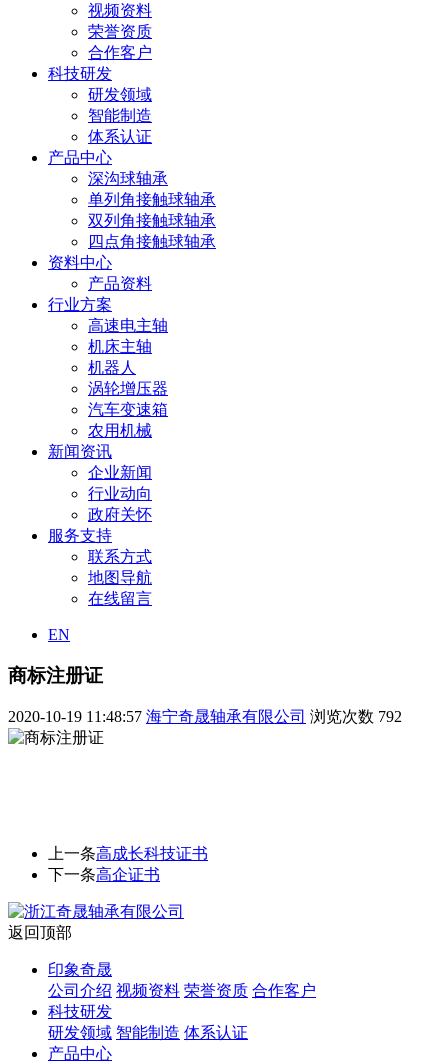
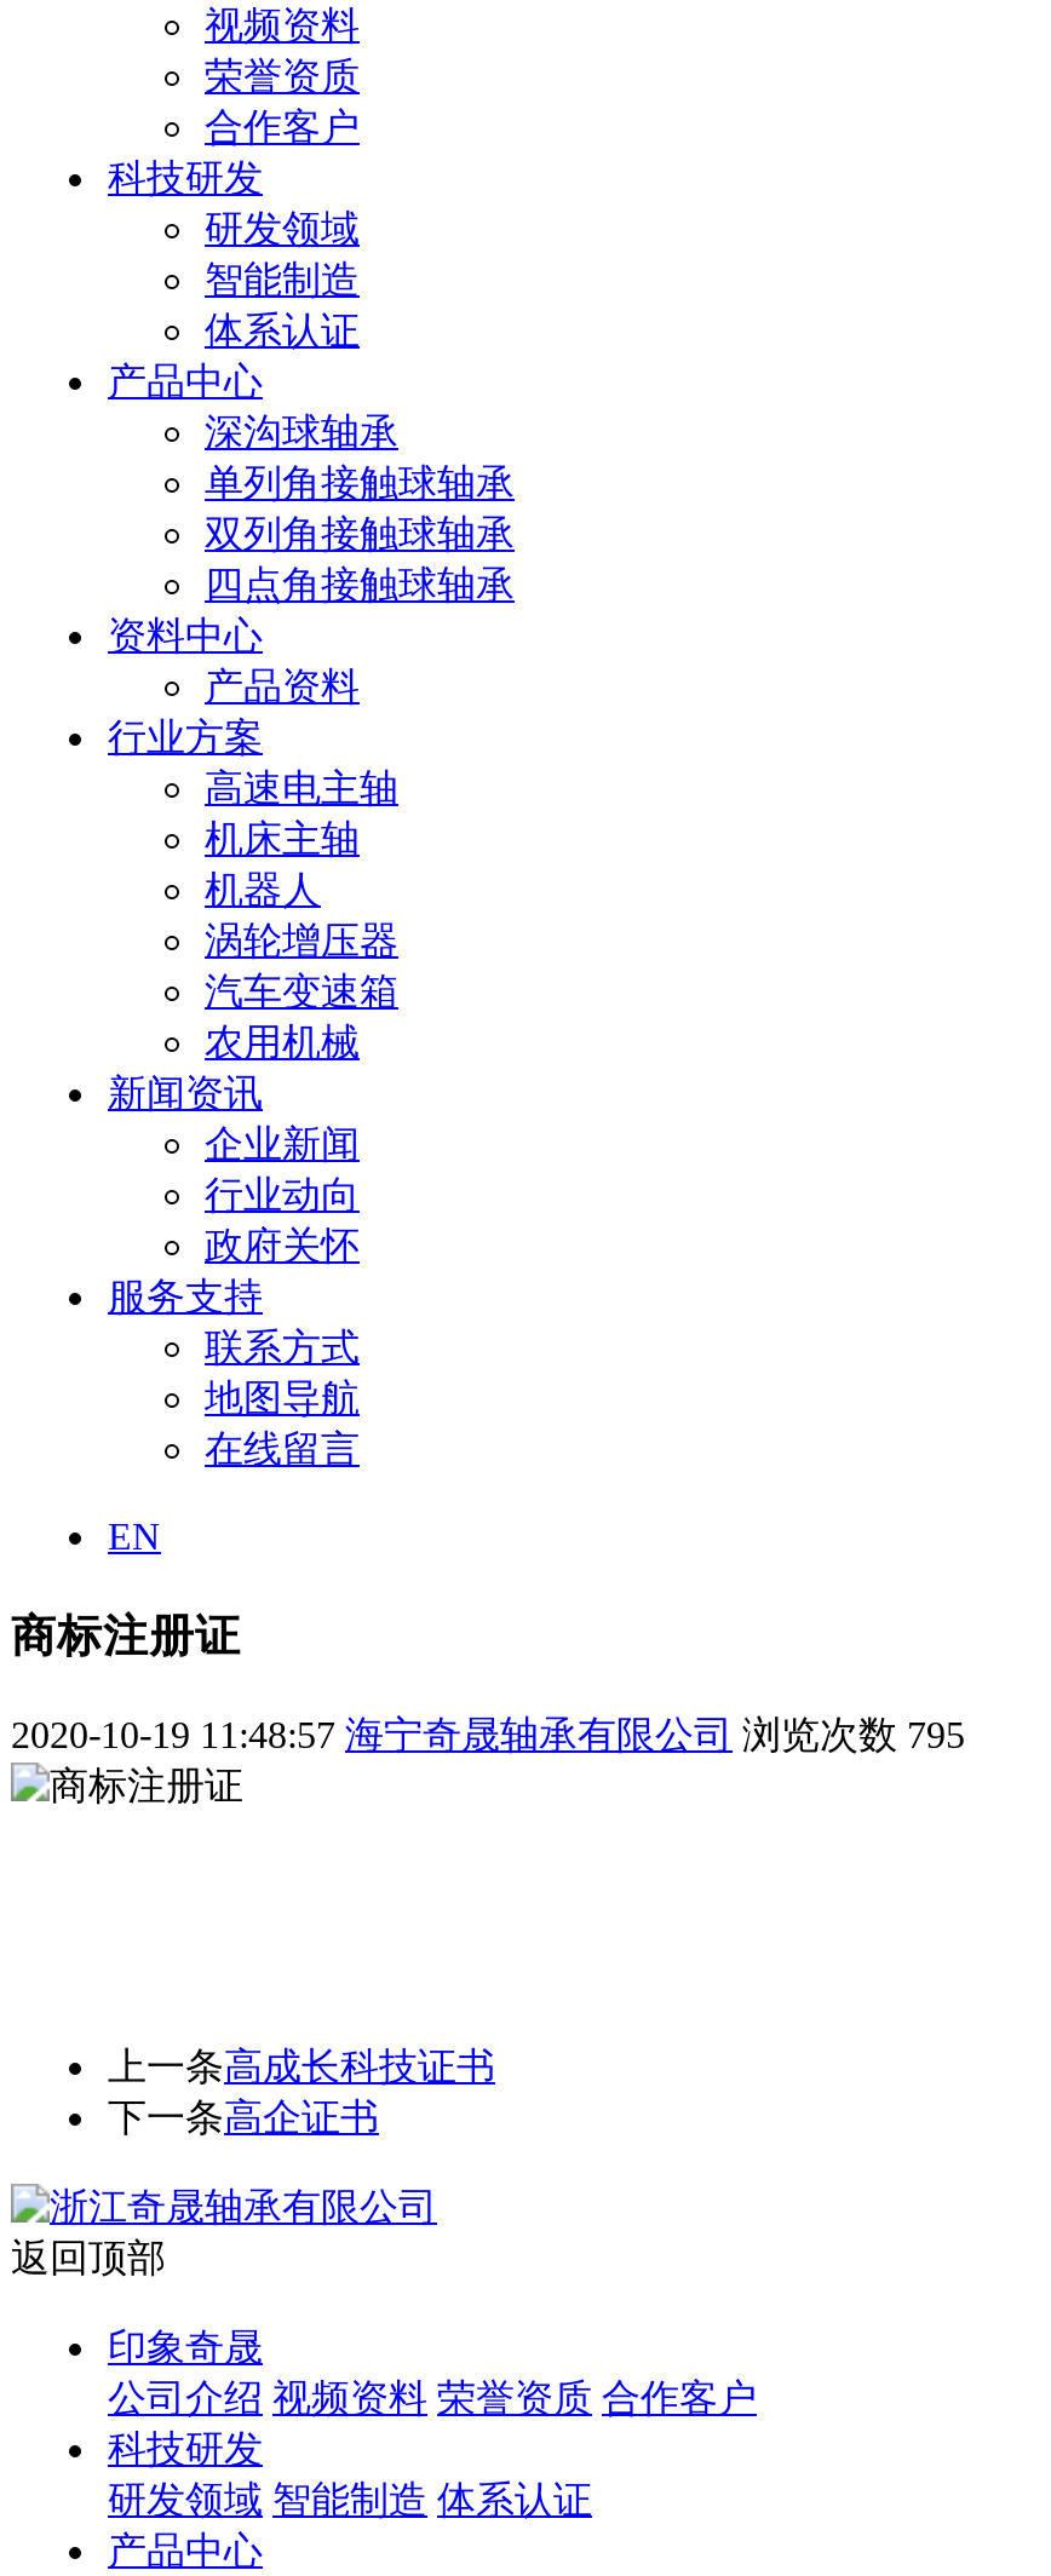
- 2020-10-19 11:48:57 海宁奇晟轴承有限公司 浏览次数792
+ 2020-10-19 11:48:57 海宁奇晟轴承有限公司 浏览次数795
